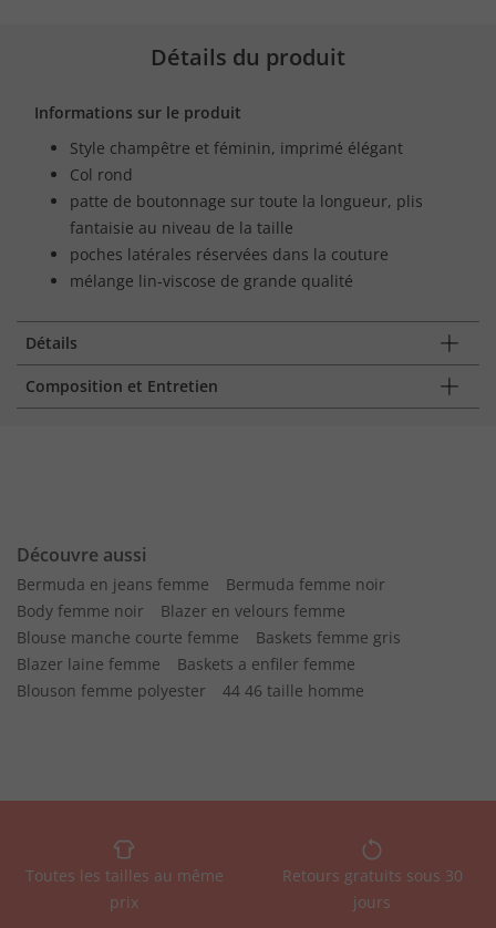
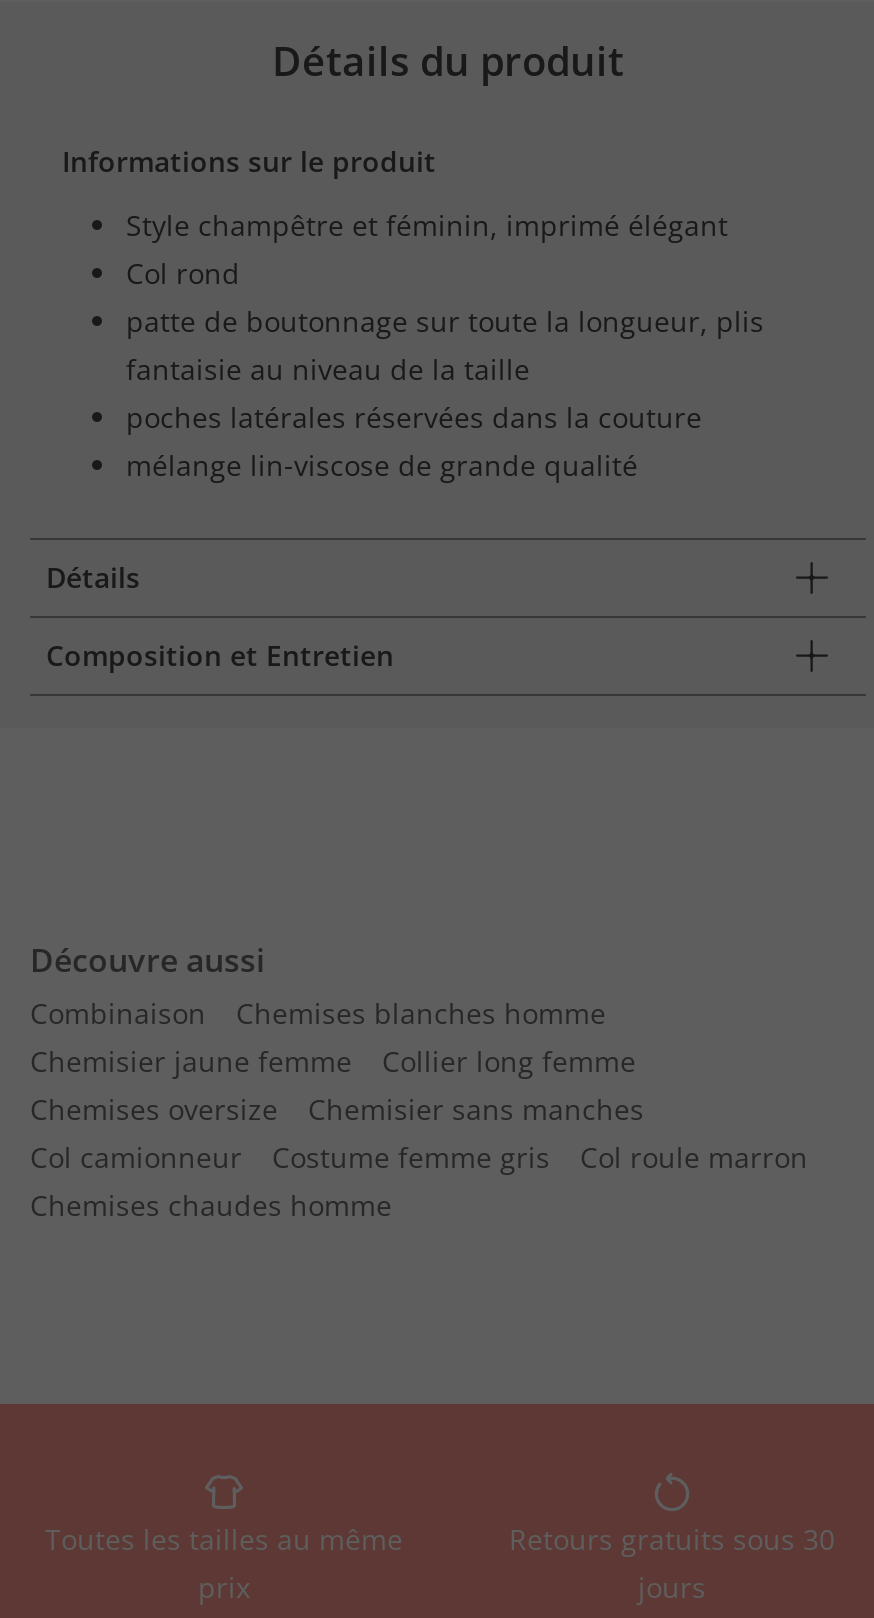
- Bermuda en jeans femme
- Bermuda femme noir
- Body femme noir
- Blazer en velours femme
- Blouse manche courte femme
- Baskets femme gris
- Blazer laine femme
- Baskets a enfiler femme
- Blouson femme polyester
- 44 46 taille homme
+ Combinaison
+ Chemises blanches homme
+ Chemisier jaune femme
+ Collier long femme
+ Chemises oversize
+ Chemisier sans manches
+ Col camionneur
+ Costume femme gris
+ Col roule marron
+ Chemises chaudes homme
